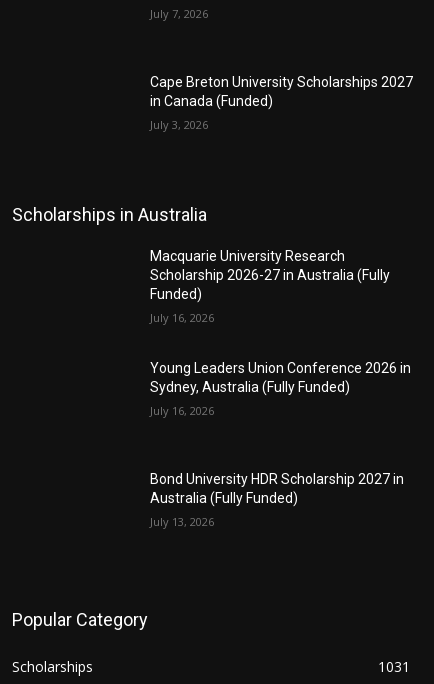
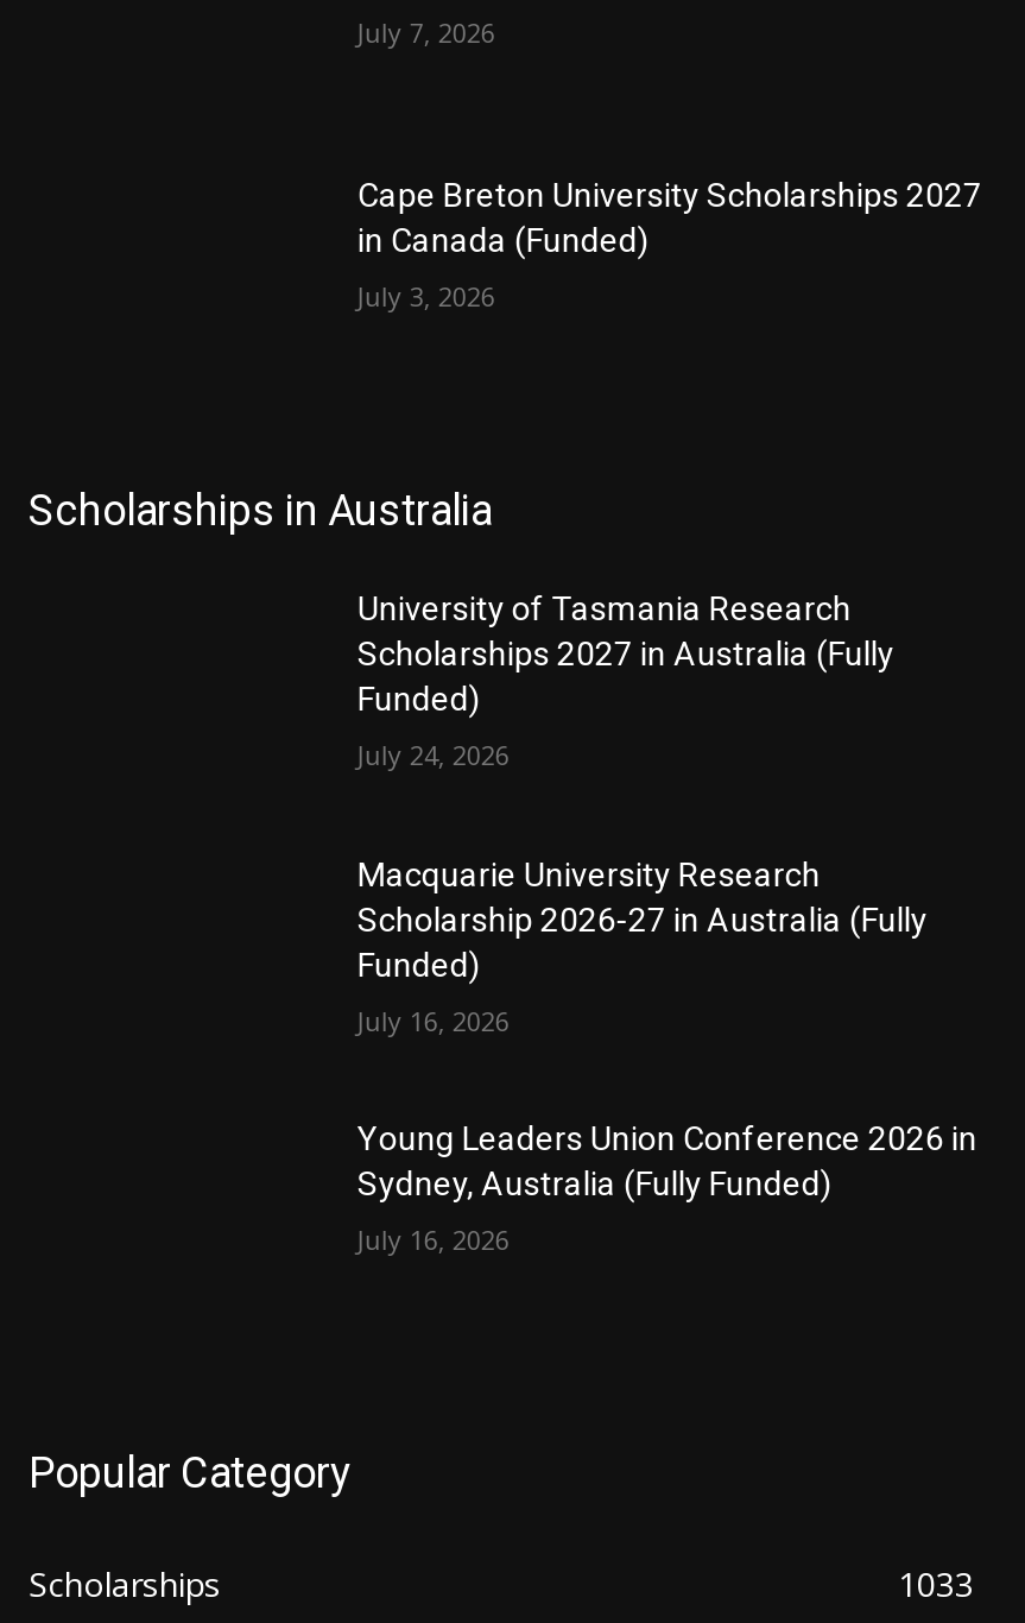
+ University of Tasmania Research
+ Scholarships 2027 in Australia (Fully
+ Funded)
+ July 24, 2026

moved down: Macquarie University Research | Scholarship 2026-27 in Australia (Fully | Funded) | July 16, 2026 | Young Leaders Union Conference 2026 in | Sydney, Australia (Fully Funded) | July 16, 2026

- Bond University HDR Scholarship 2027 in
- Australia (Fully Funded)
- July 13, 2026

- 1031
+ 1033
